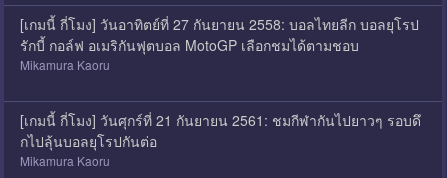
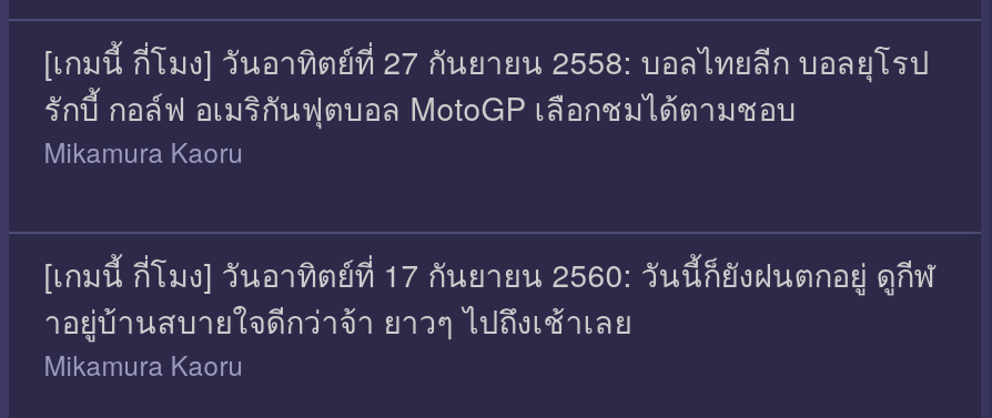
- [เกมนี้ กี่โมง] วันศุกร์ที่ 21 กันยายน 2561: ชมกีฬากันไปยาวๆ รอบดึ
- กไปลุ้นบอลยุโรปกันต่อ
+ [เกมนี้ กี่โมง] วันอาทิตย์ที่ 17 กันยายน 2560: วันนี้ก็ยังฝนตกอยู่ ดูกีฬ
+ าอยู่บ้านสบายใจดีกว่าจ้า ยาวๆ ไปถึงเช้าเลย
